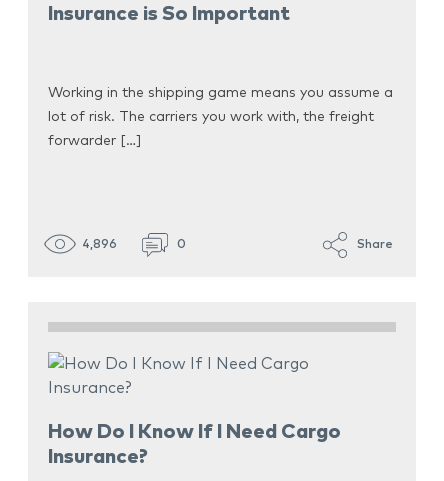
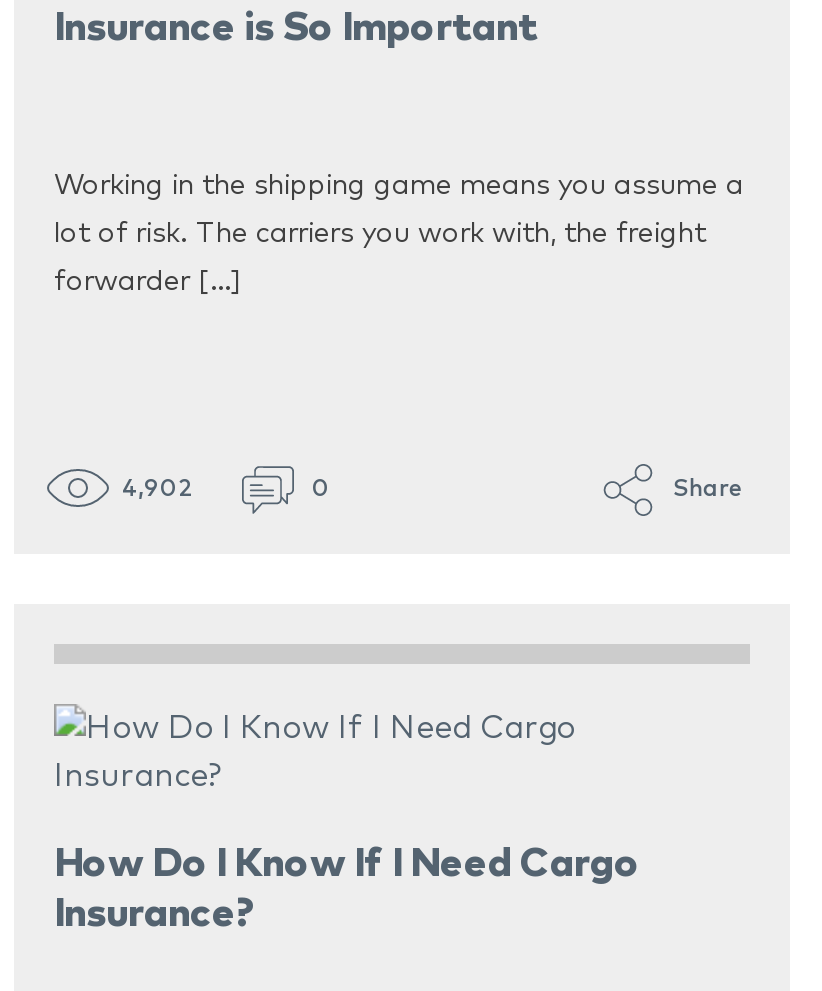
- 4,896
+ 4,902
